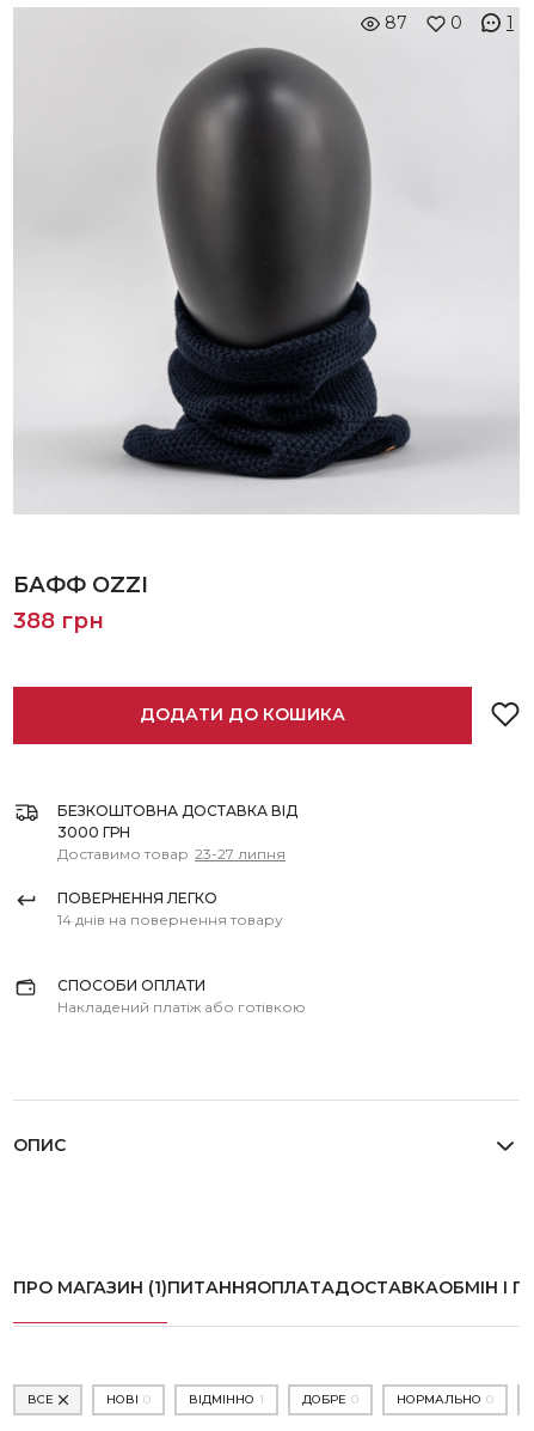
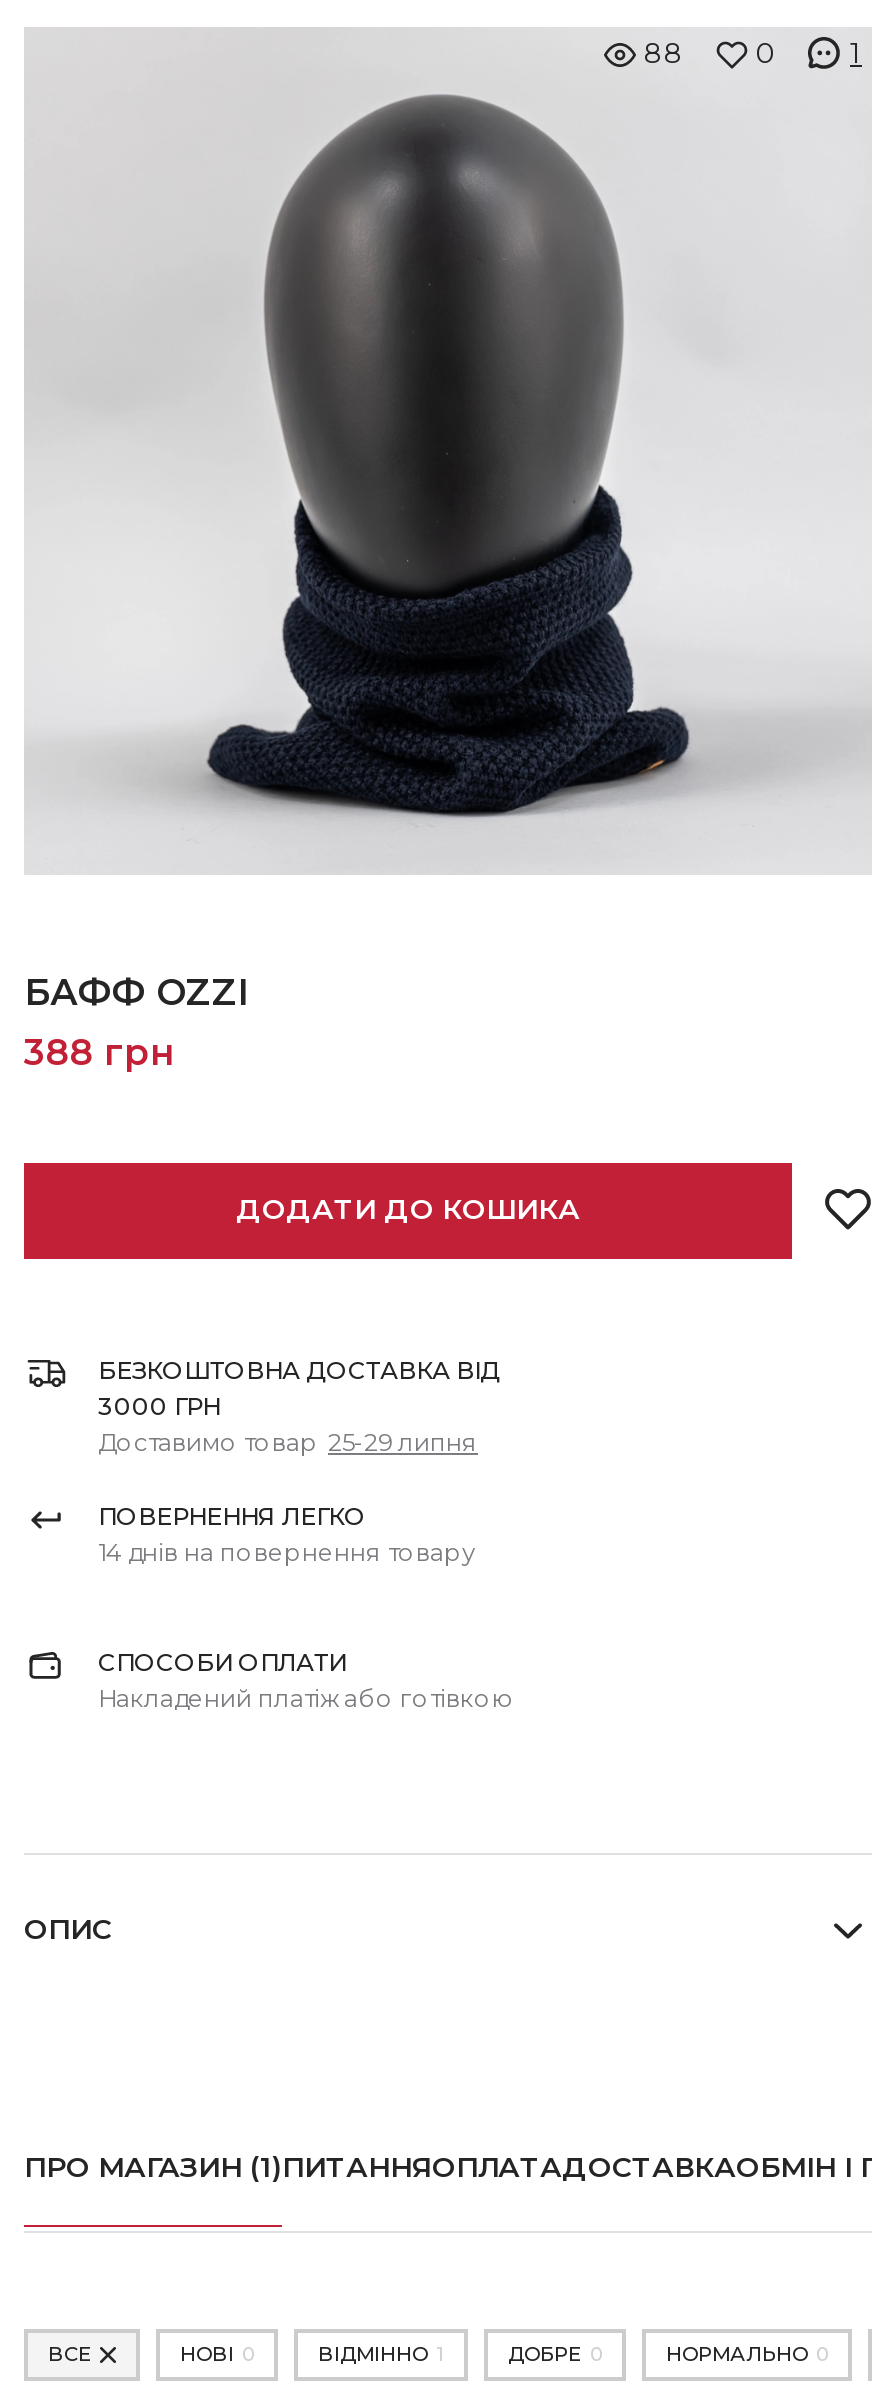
- 87
+ 88

- Доставимо товар 23-27 липня
+ Доставимо товар 25-29 липня
